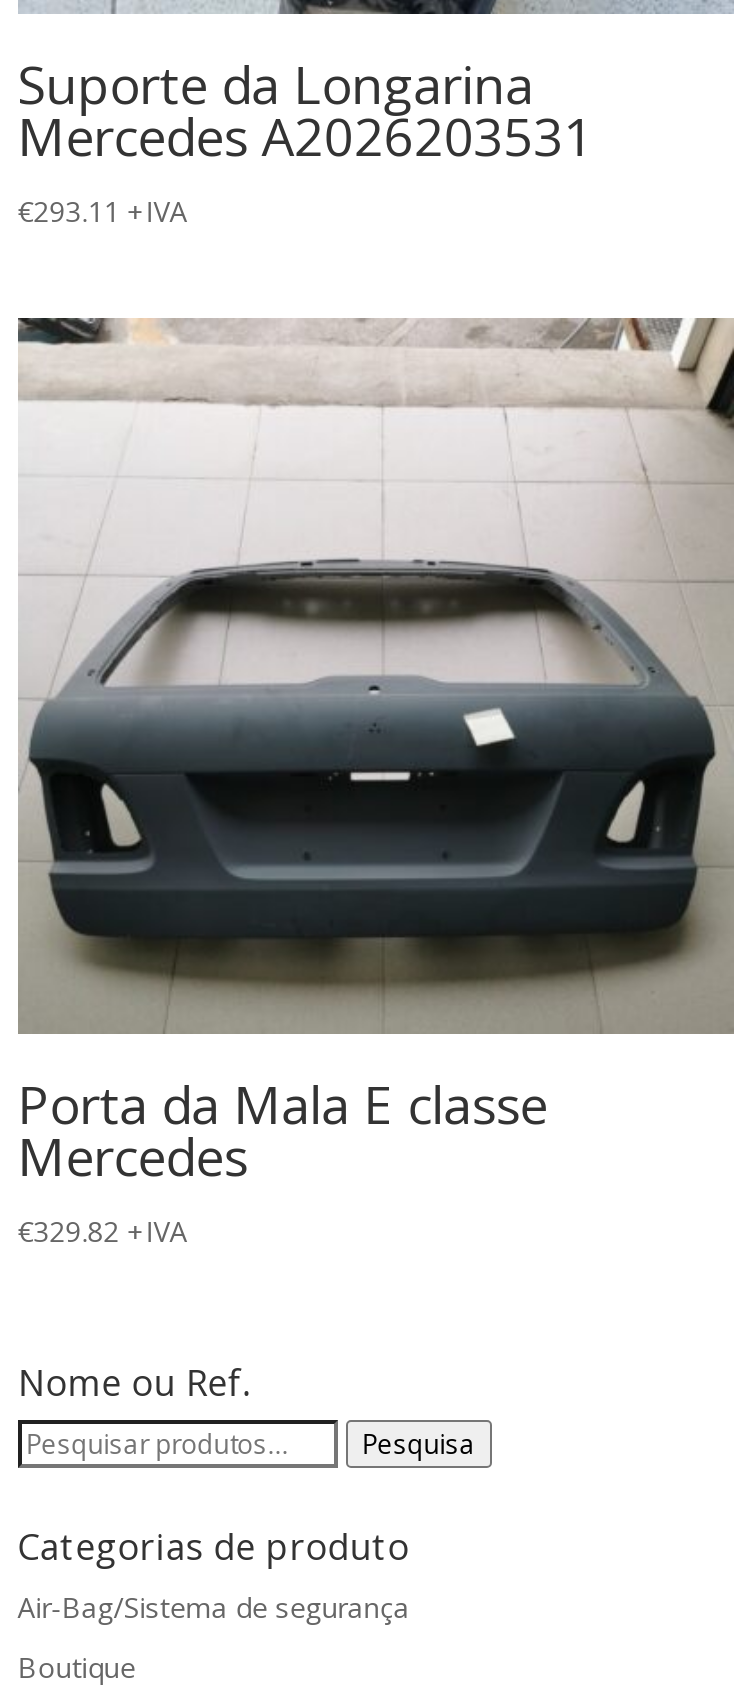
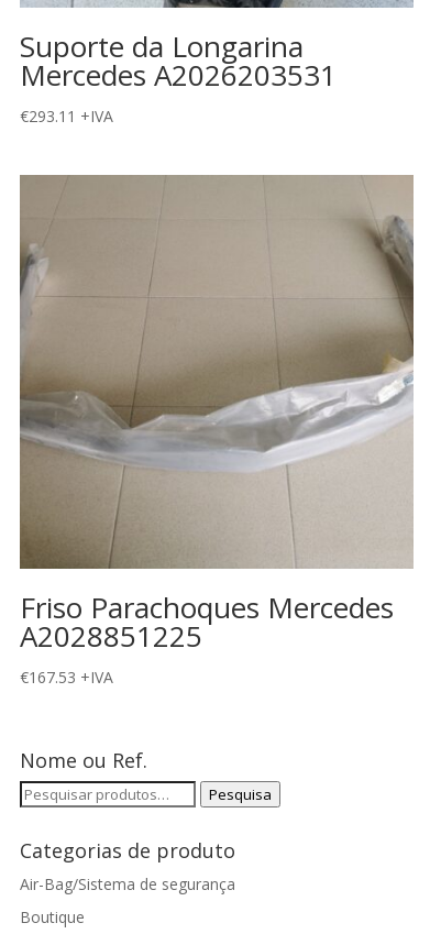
- [image]
- Porta da Mala E classe
- Mercedes
- €329.82 +IVA
+ [image]
+ Friso Parachoques Mercedes
+ A2028851225
+ €167.53 +IVA
